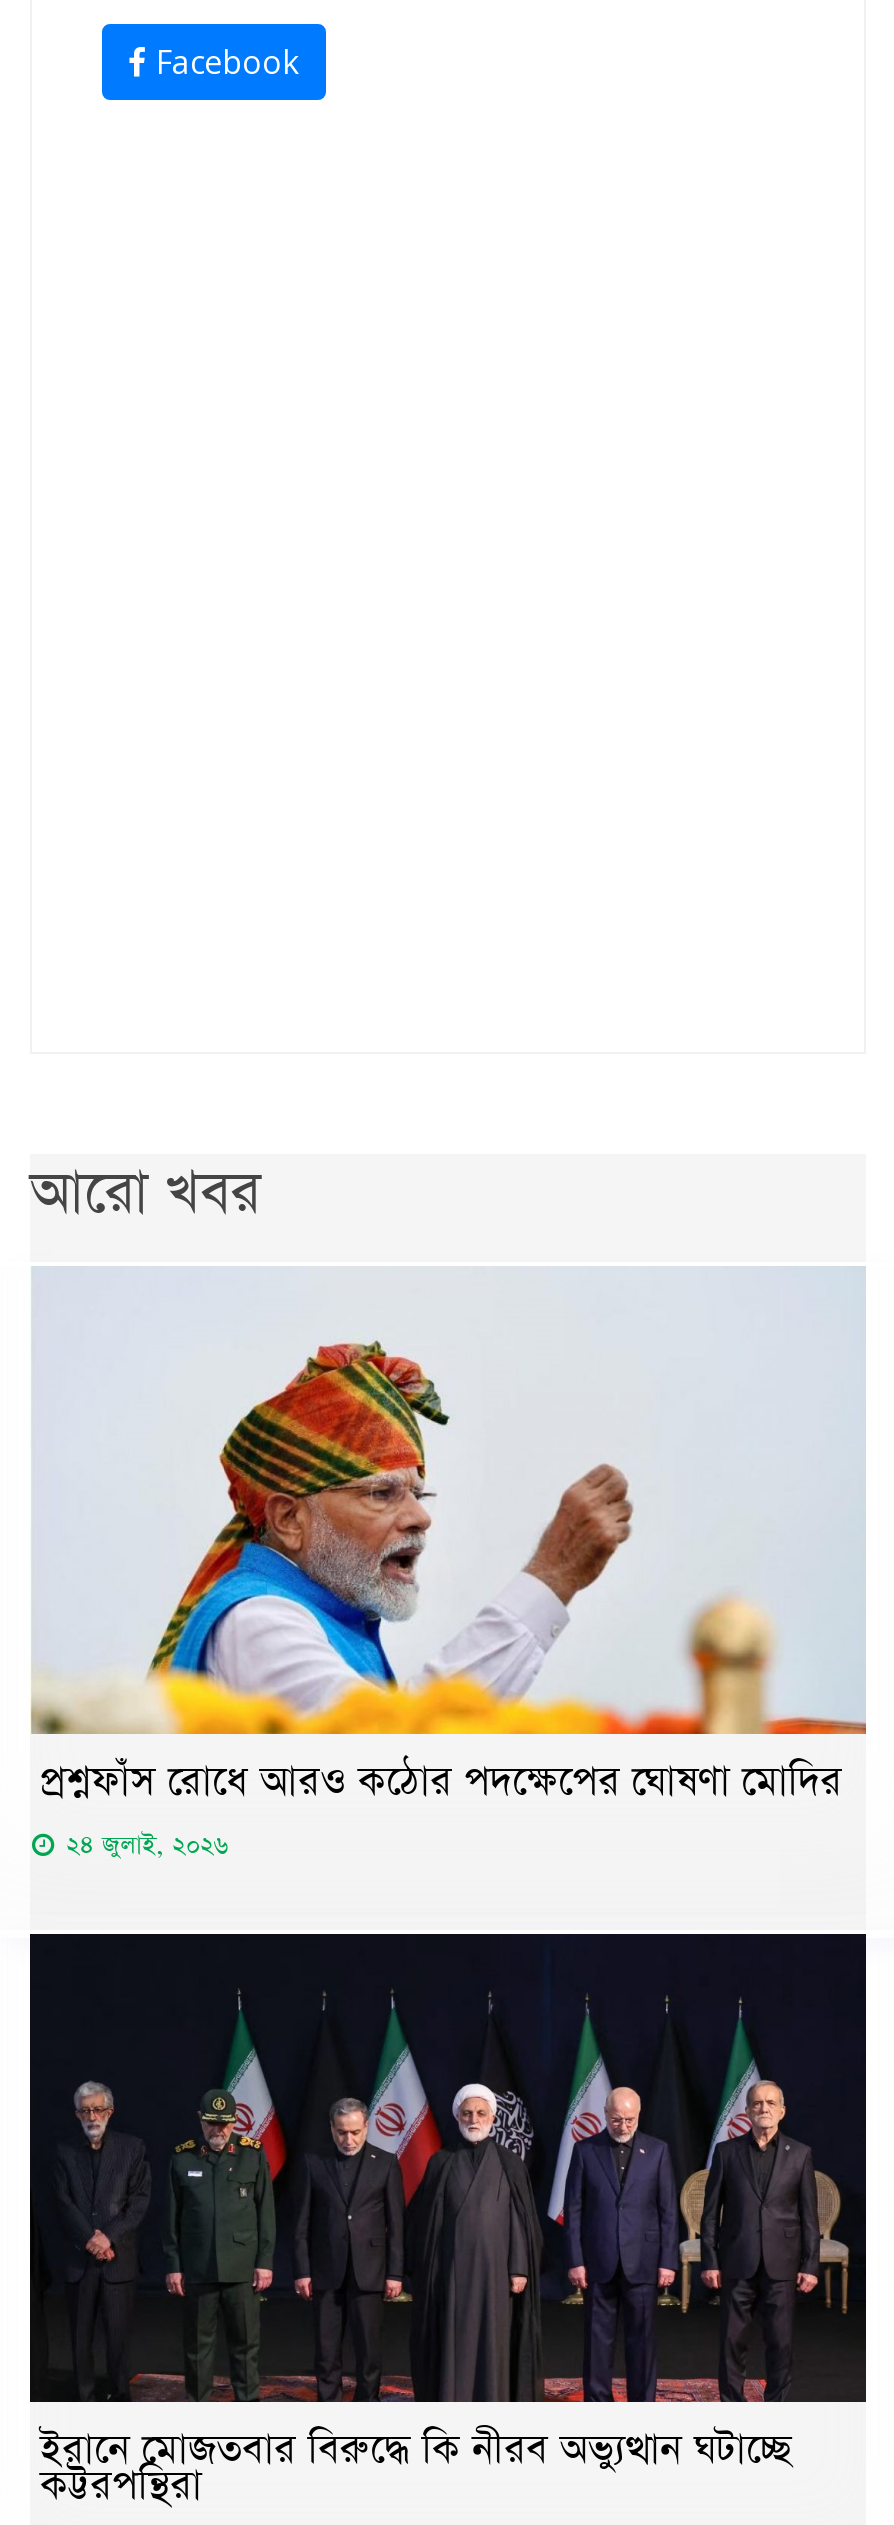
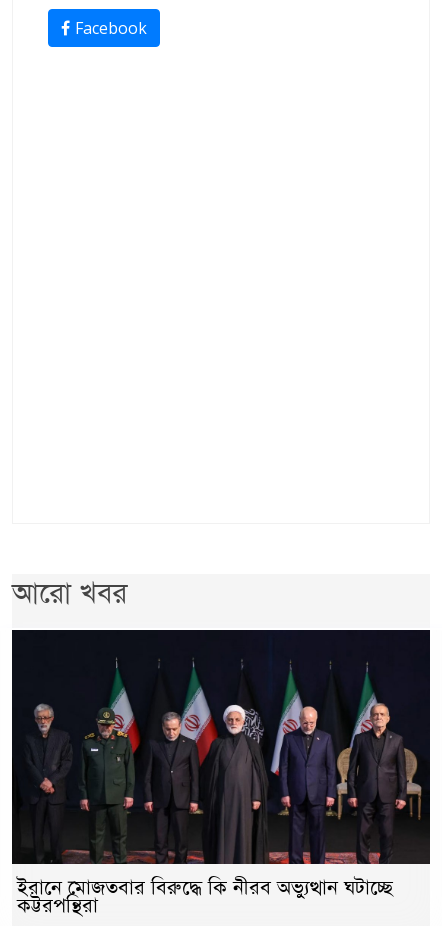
- [image]
- প্রশ্নফাঁস রোধে আরও কঠোর পদক্ষেপের ঘোষণা মোদির
- ২৪ জুলাই, ২০২৬
